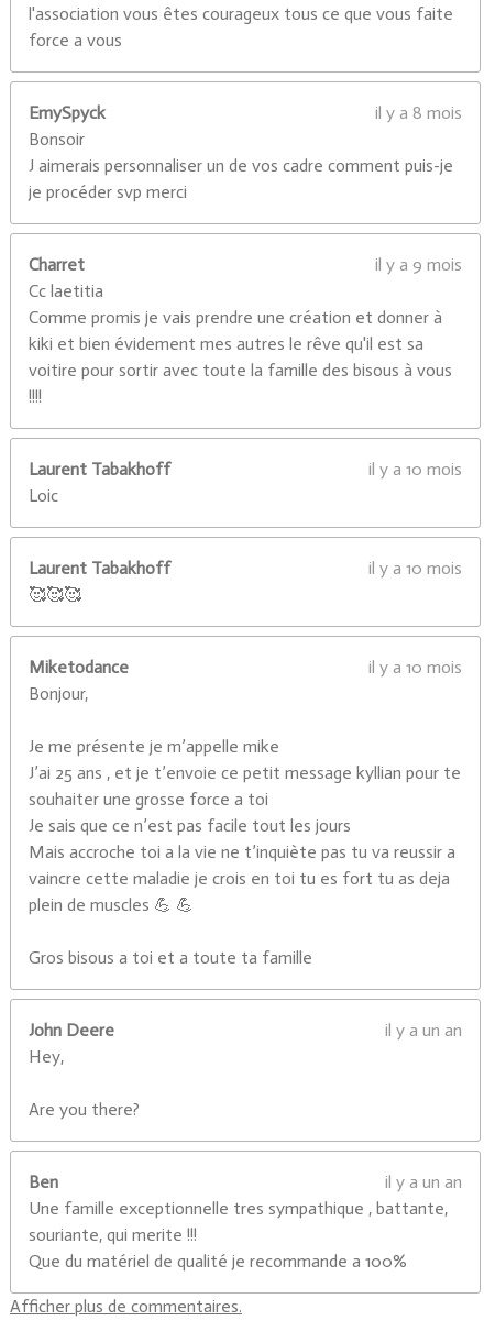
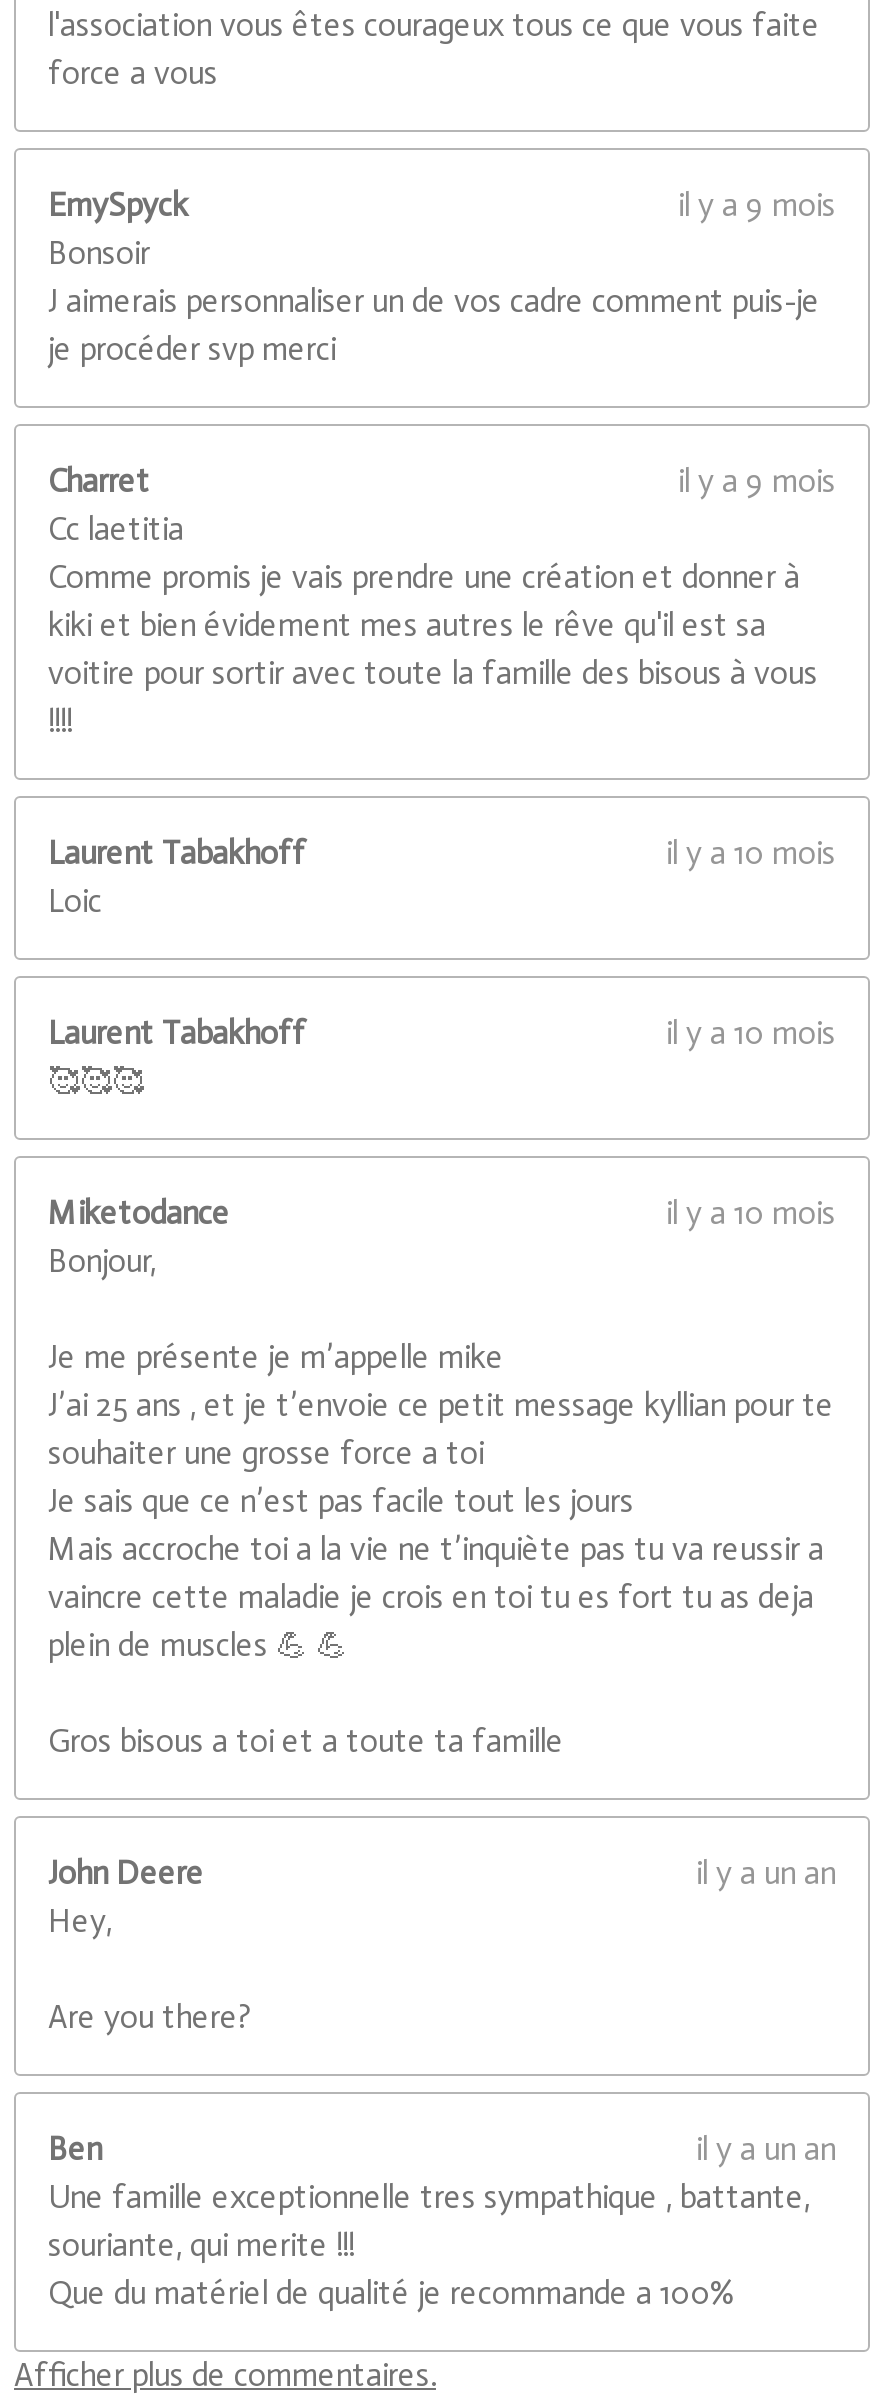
- il y a 8 mois
+ il y a 9 mois
